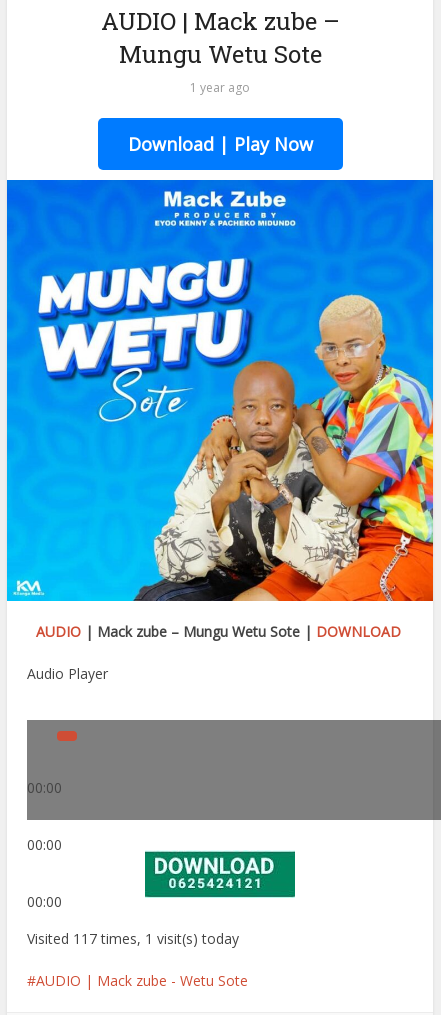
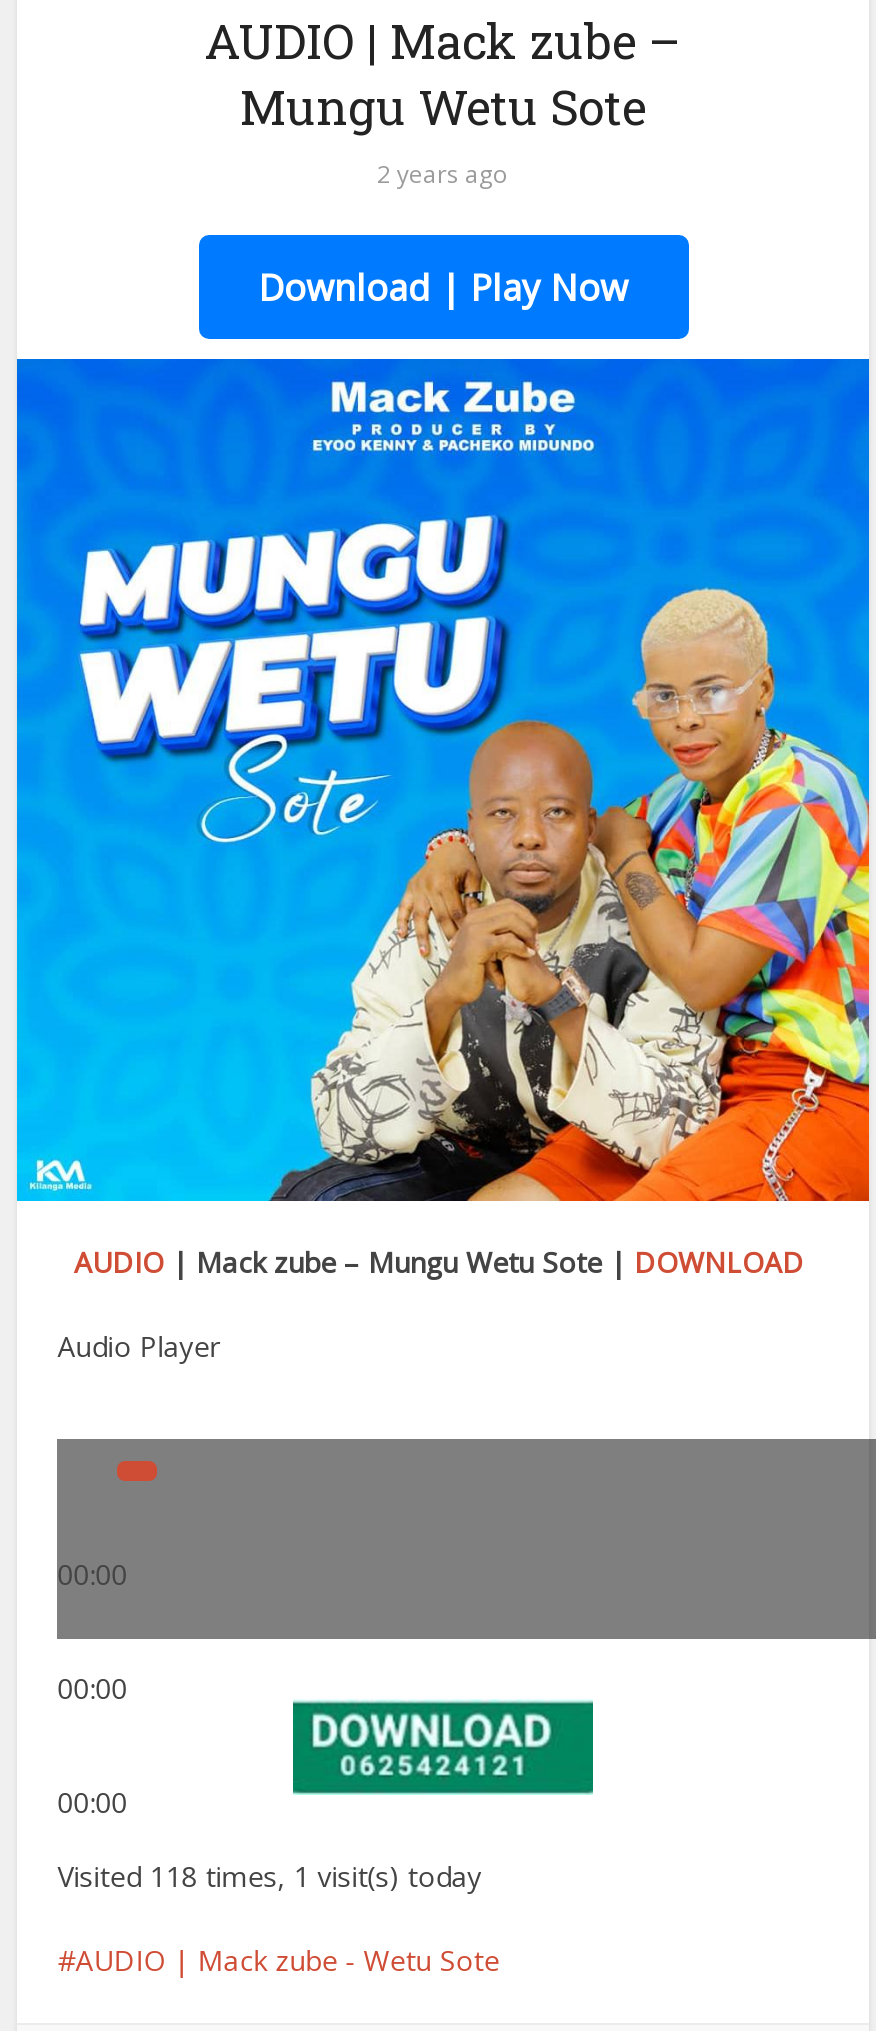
- 1 year ago
+ 2 years ago

- Visited 117 times, 1 visit(s) today
+ Visited 118 times, 1 visit(s) today
